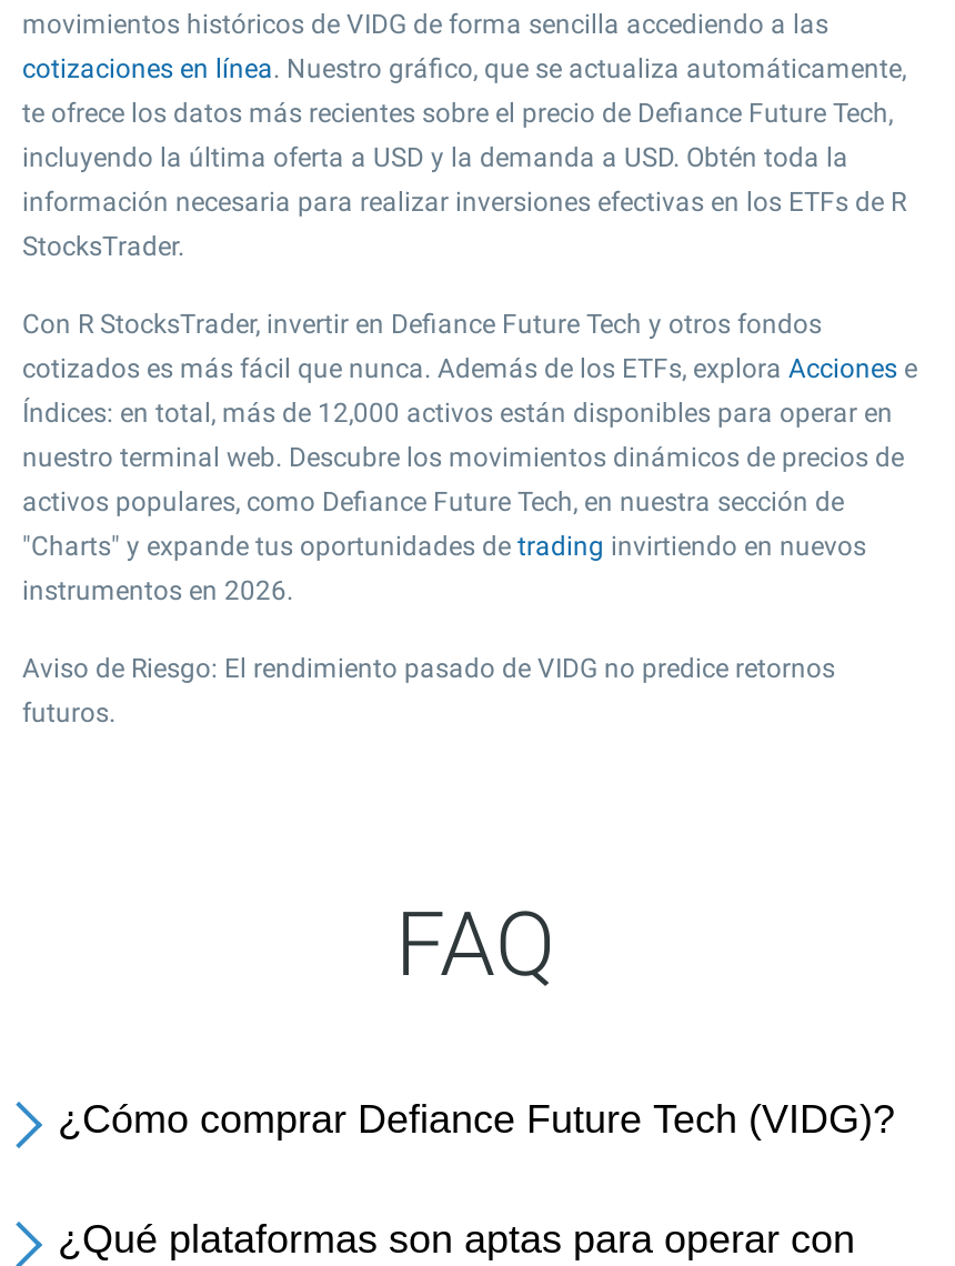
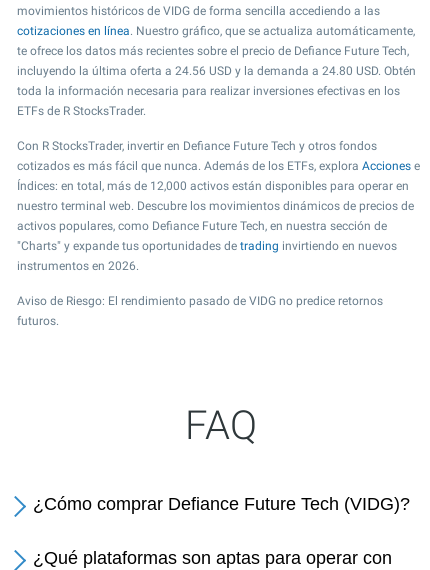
- incluyendo la última oferta a USD y la demanda a USD. Obtén toda la
- información necesaria para realizar inversiones efectivas en los ETFs de R
- StocksTrader.
+ incluyendo la última oferta a 24.56 USD y la demanda a 24.80 USD. Obtén
+ toda la información necesaria para realizar inversiones efectivas en los
+ ETFs de R StocksTrader.
